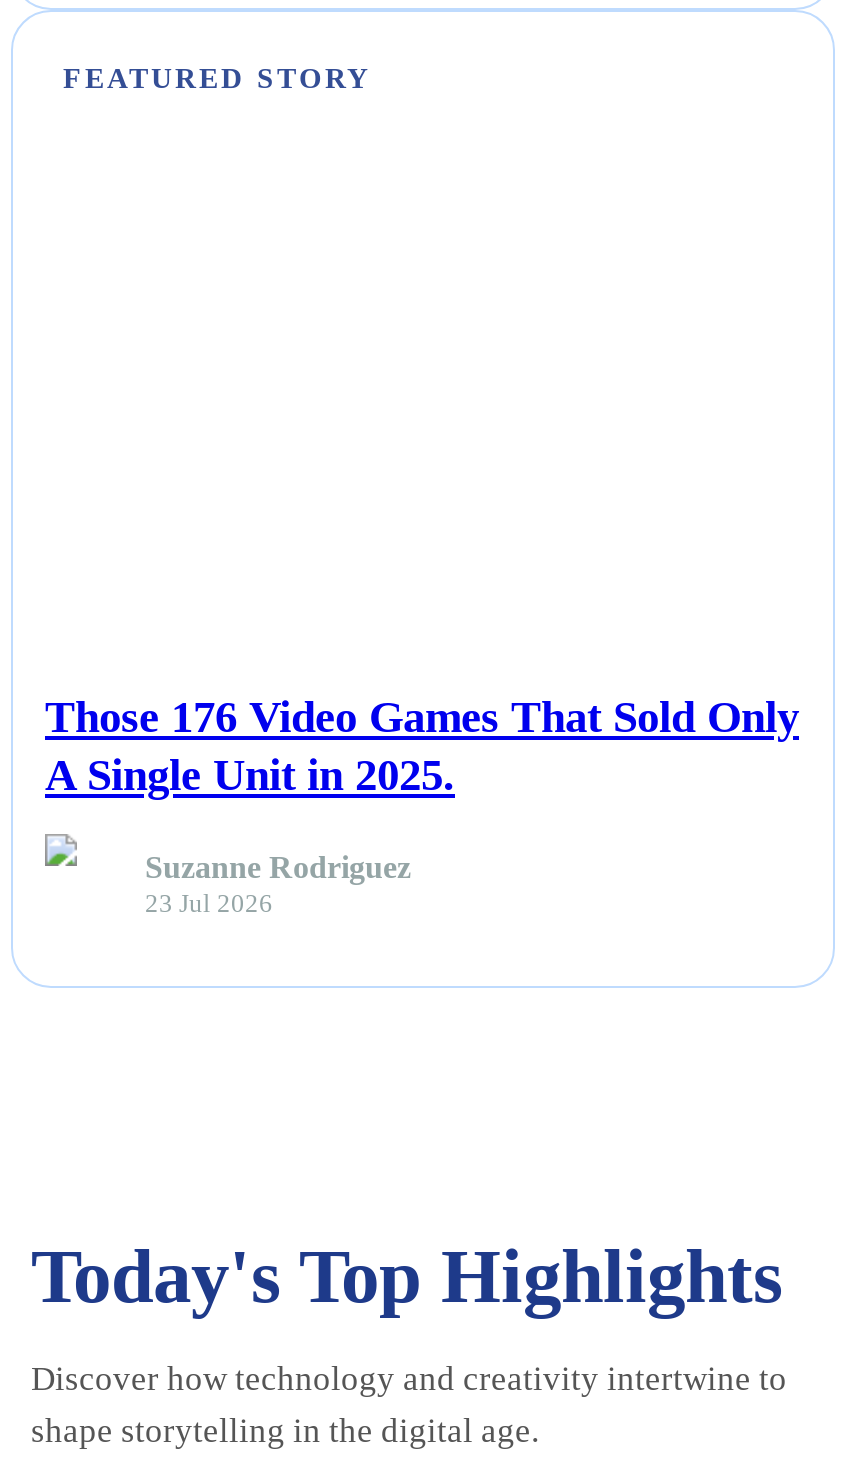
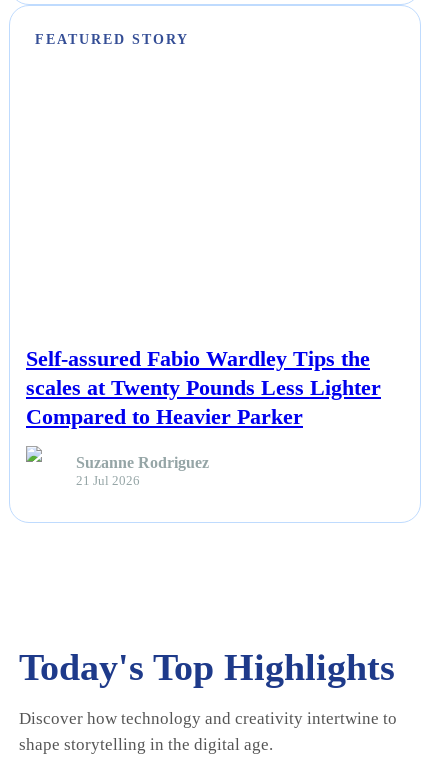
- Those 176 Video Games That Sold Only
- A Single Unit in 2025.
+ Self-assured Fabio Wardley Tips the
+ scales at Twenty Pounds Less Lighter
+ Compared to Heavier Parker

- 23 Jul 2026
+ 21 Jul 2026
